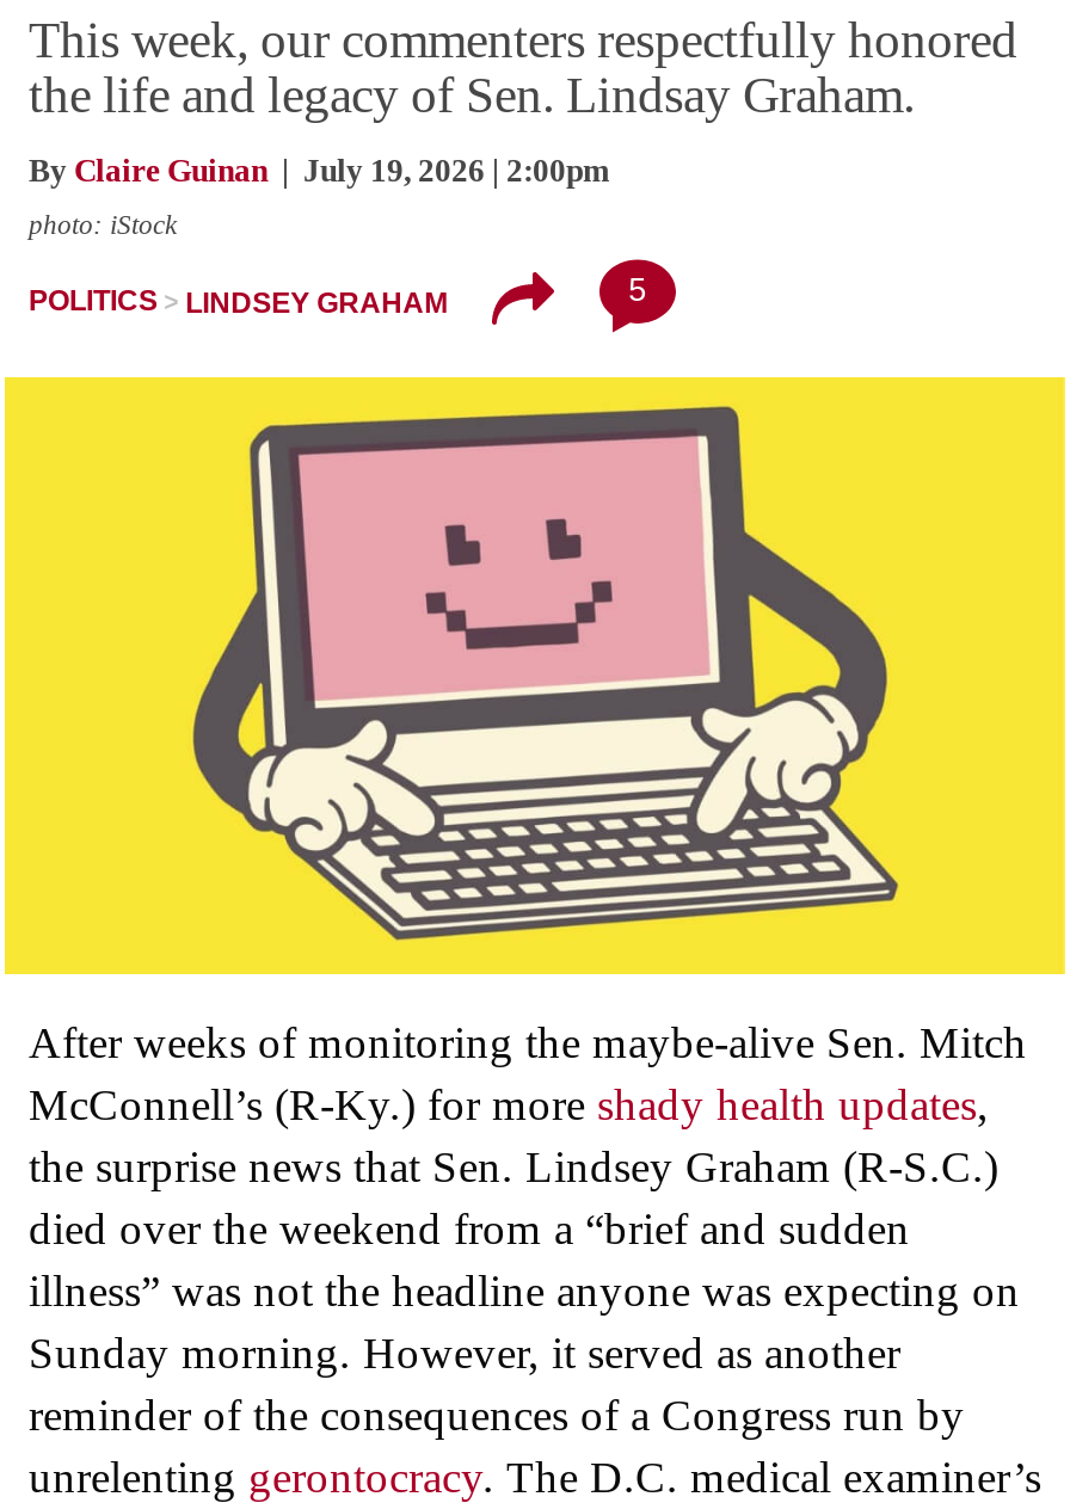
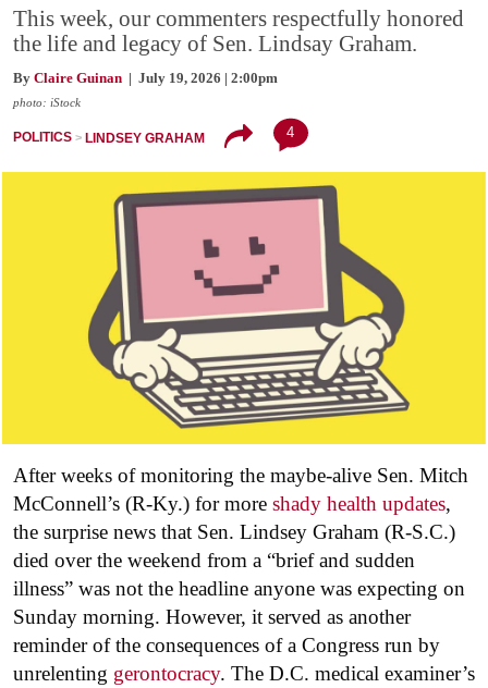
- 5
+ 4
